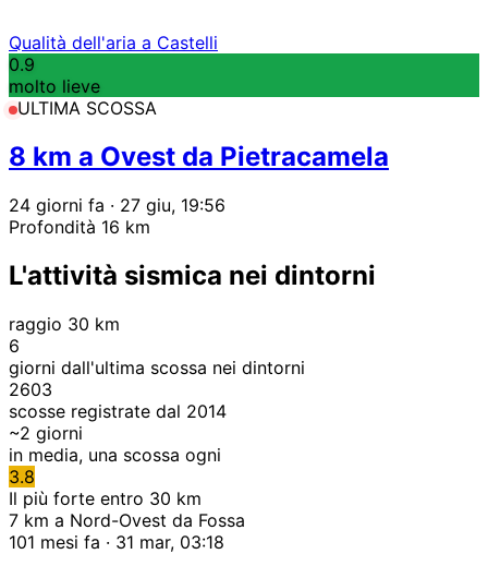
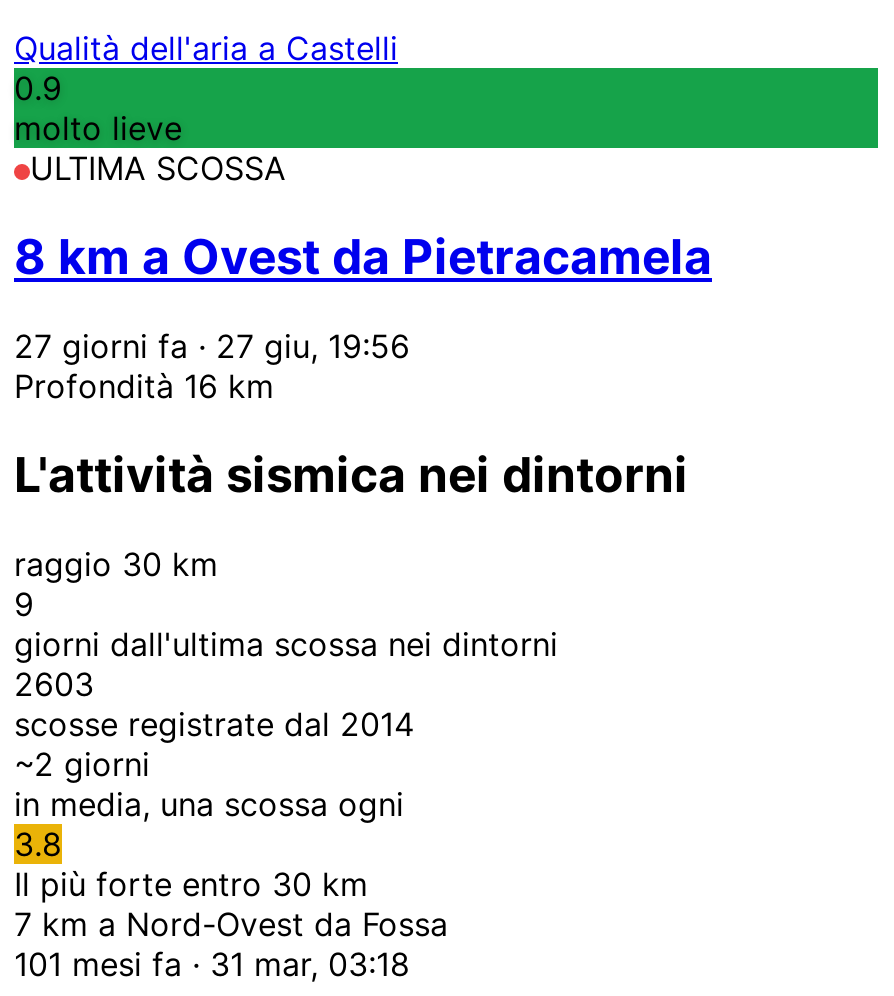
- 24 giorni fa · 27 giu, 19:56
+ 27 giorni fa · 27 giu, 19:56

- 6
+ 9
